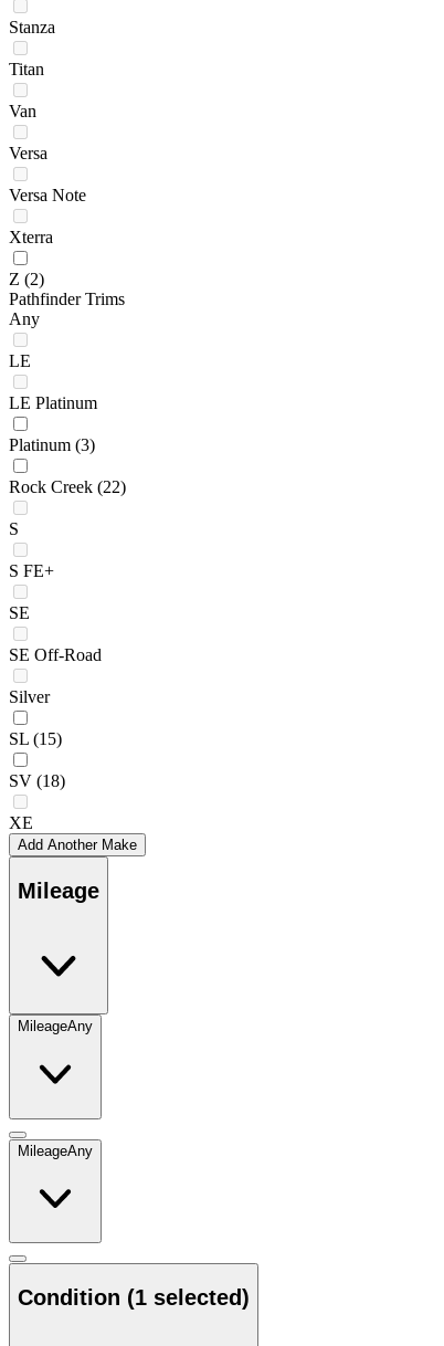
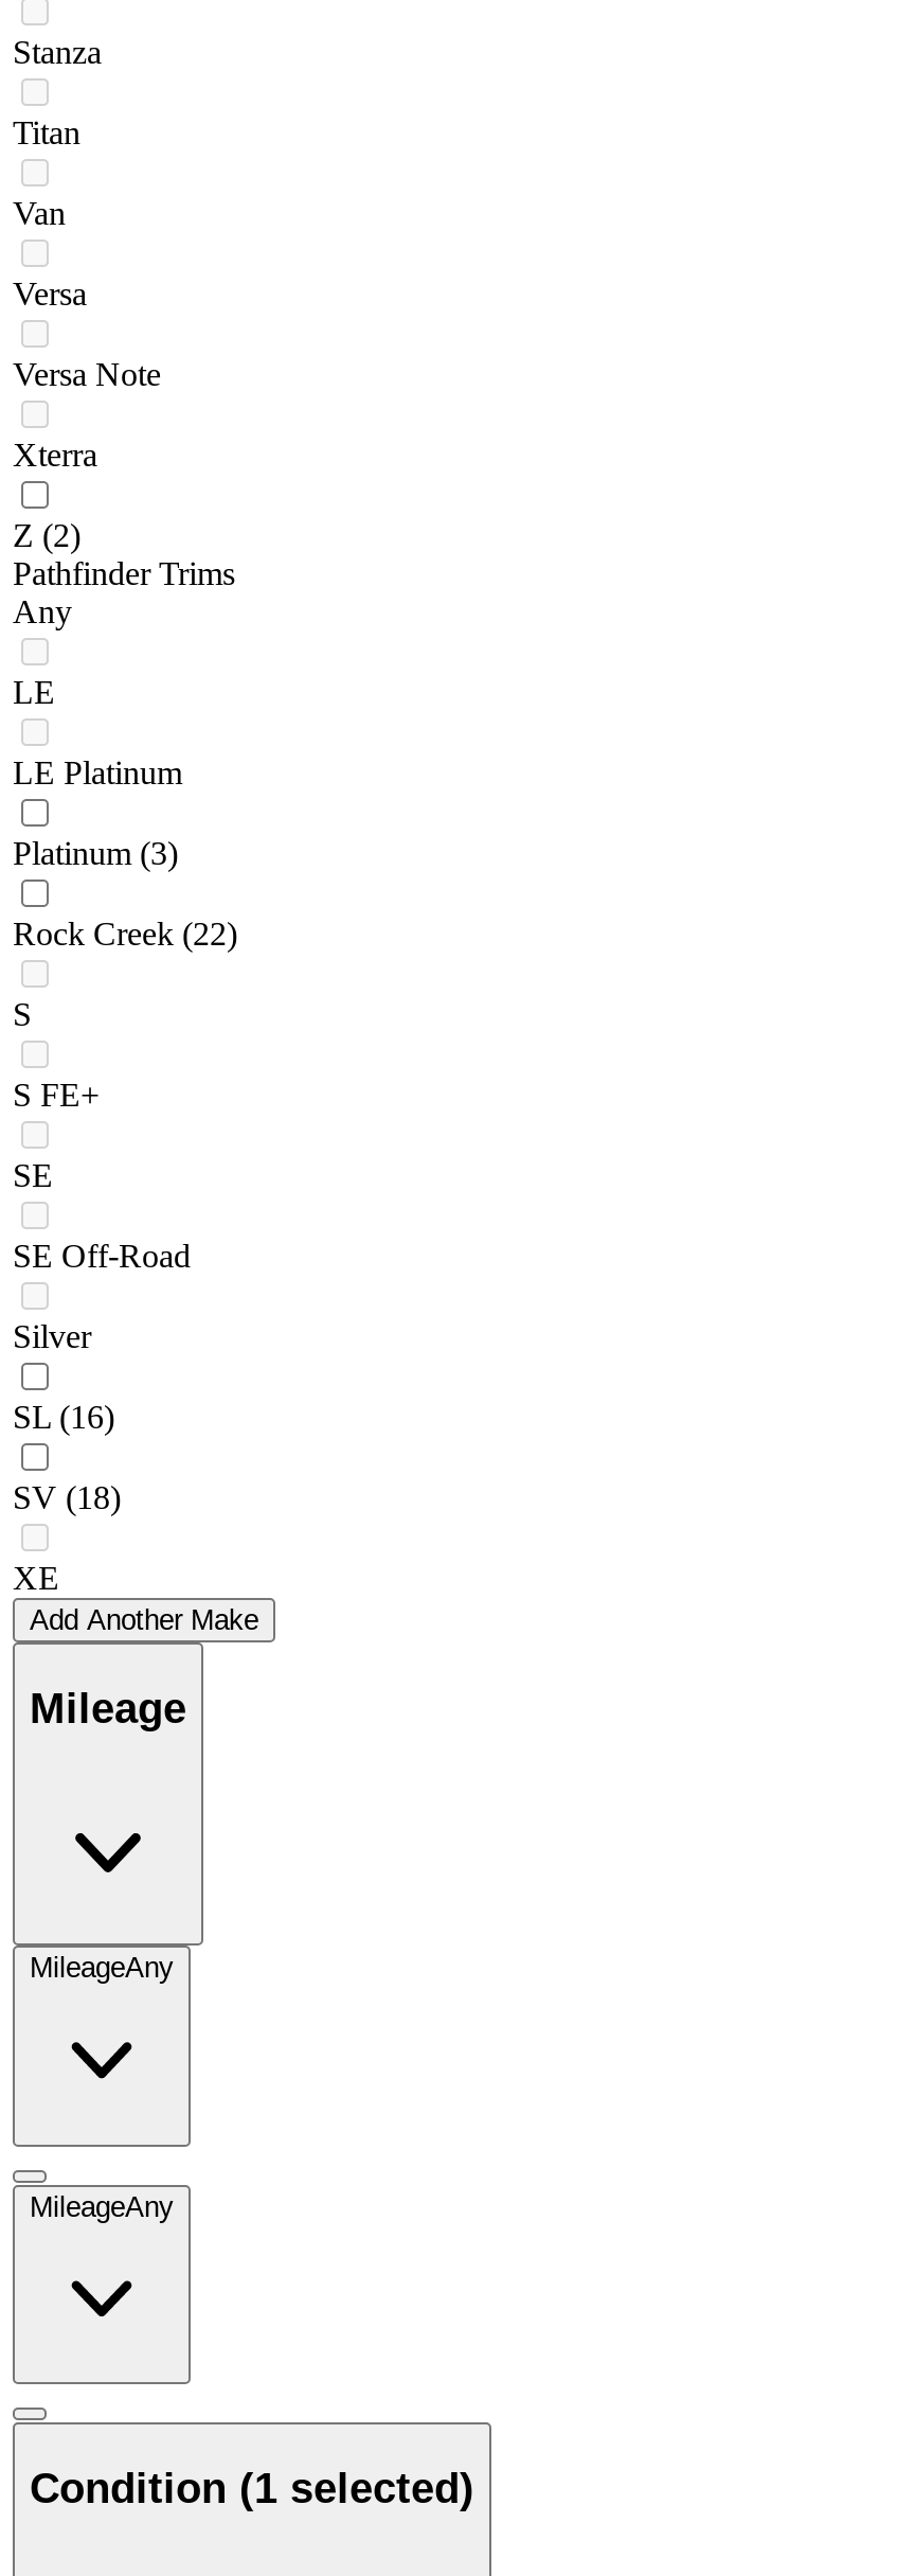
- SL (15)
+ SL (16)
